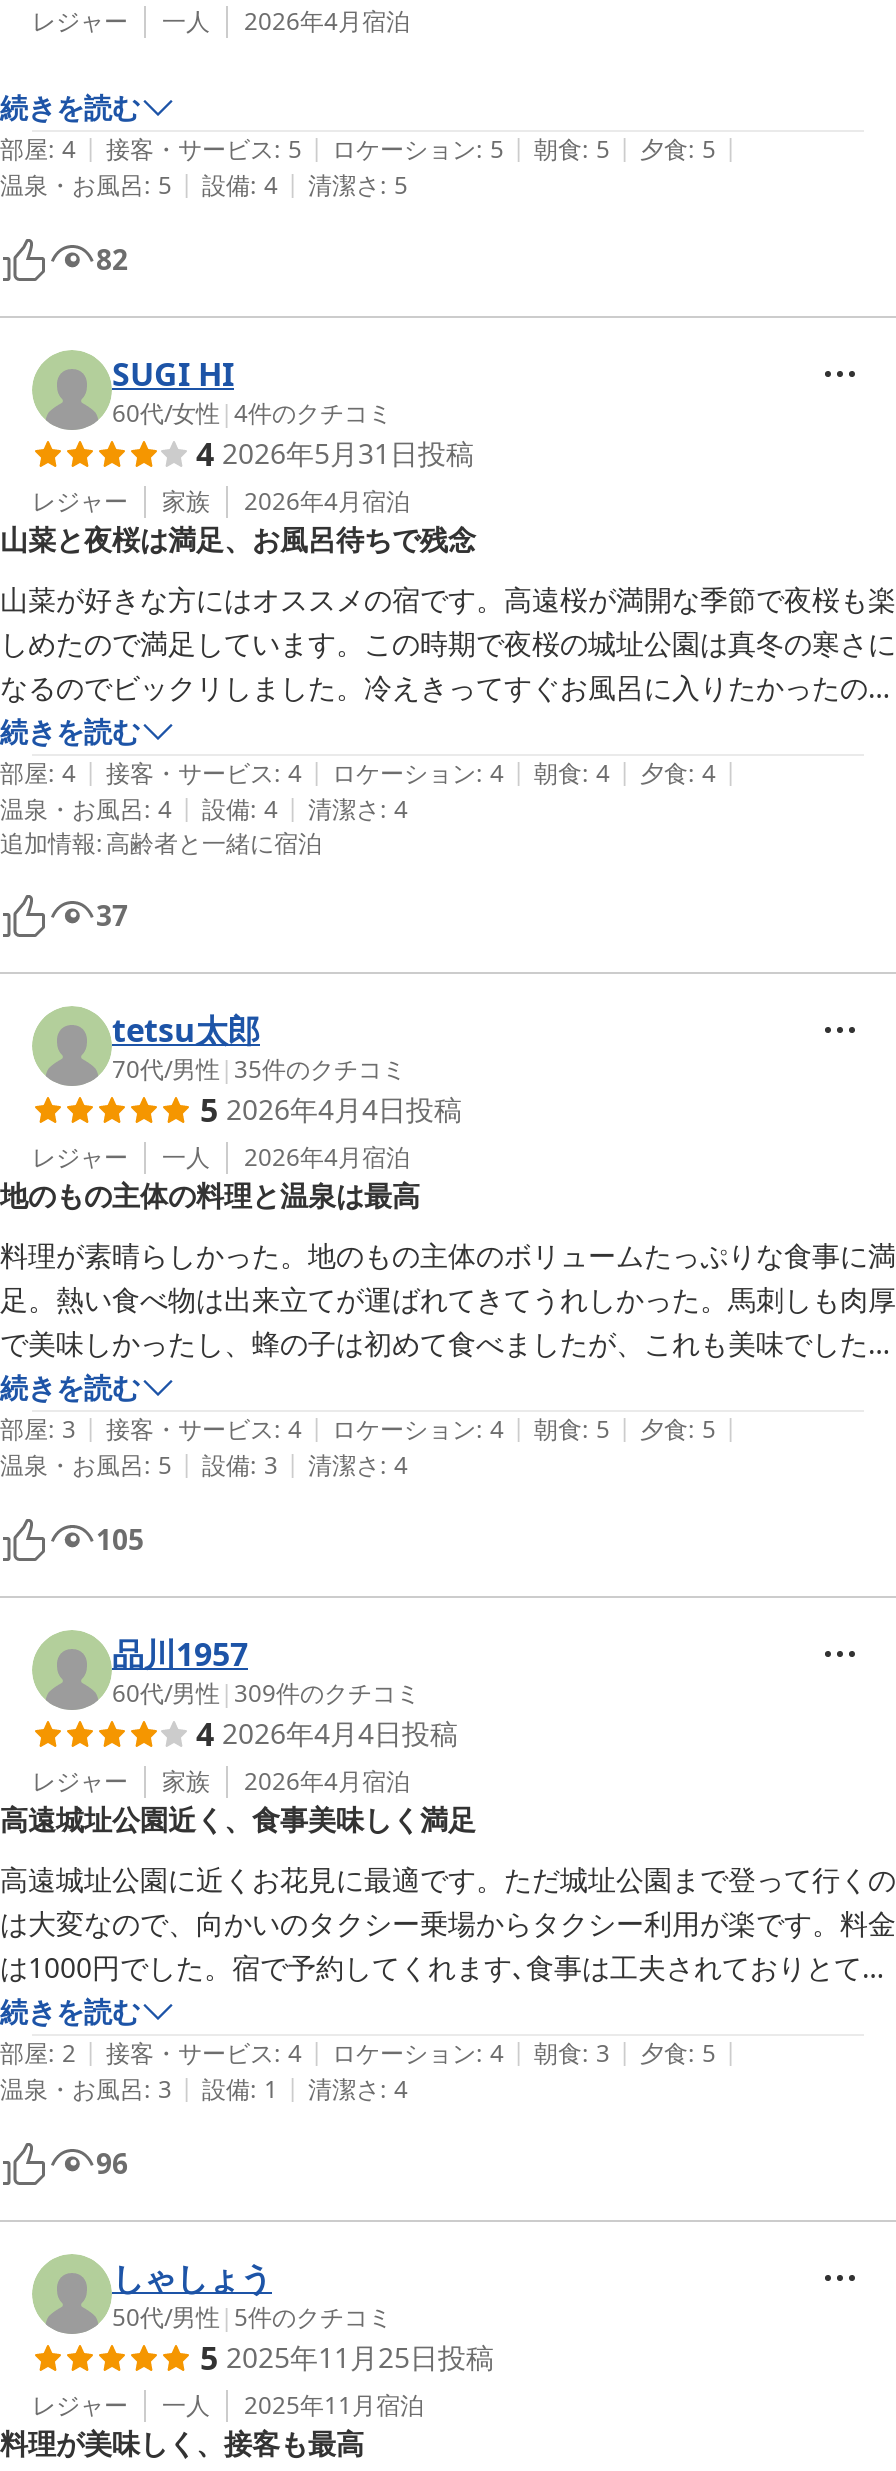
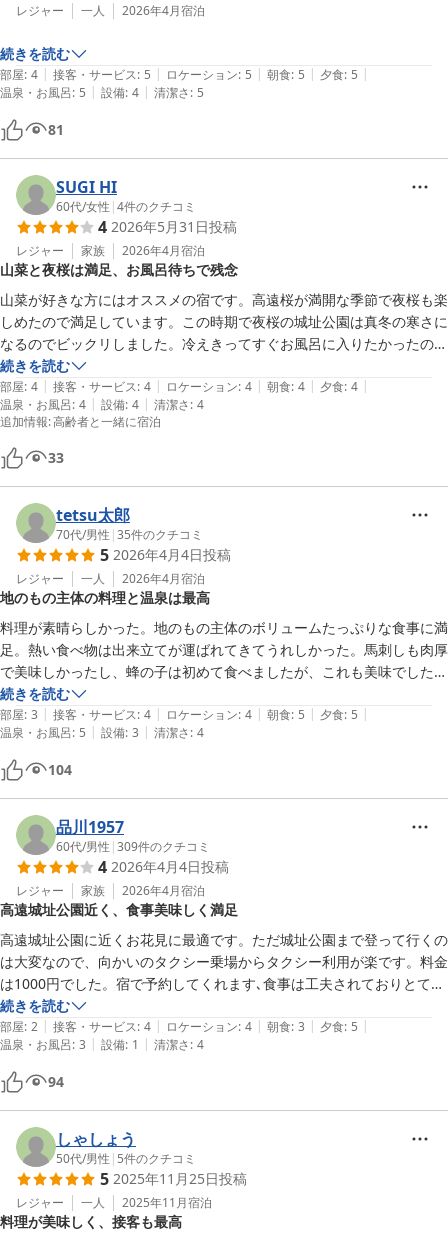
- 82
+ 81

- 37
+ 33

- 105
+ 104

- 96
+ 94
